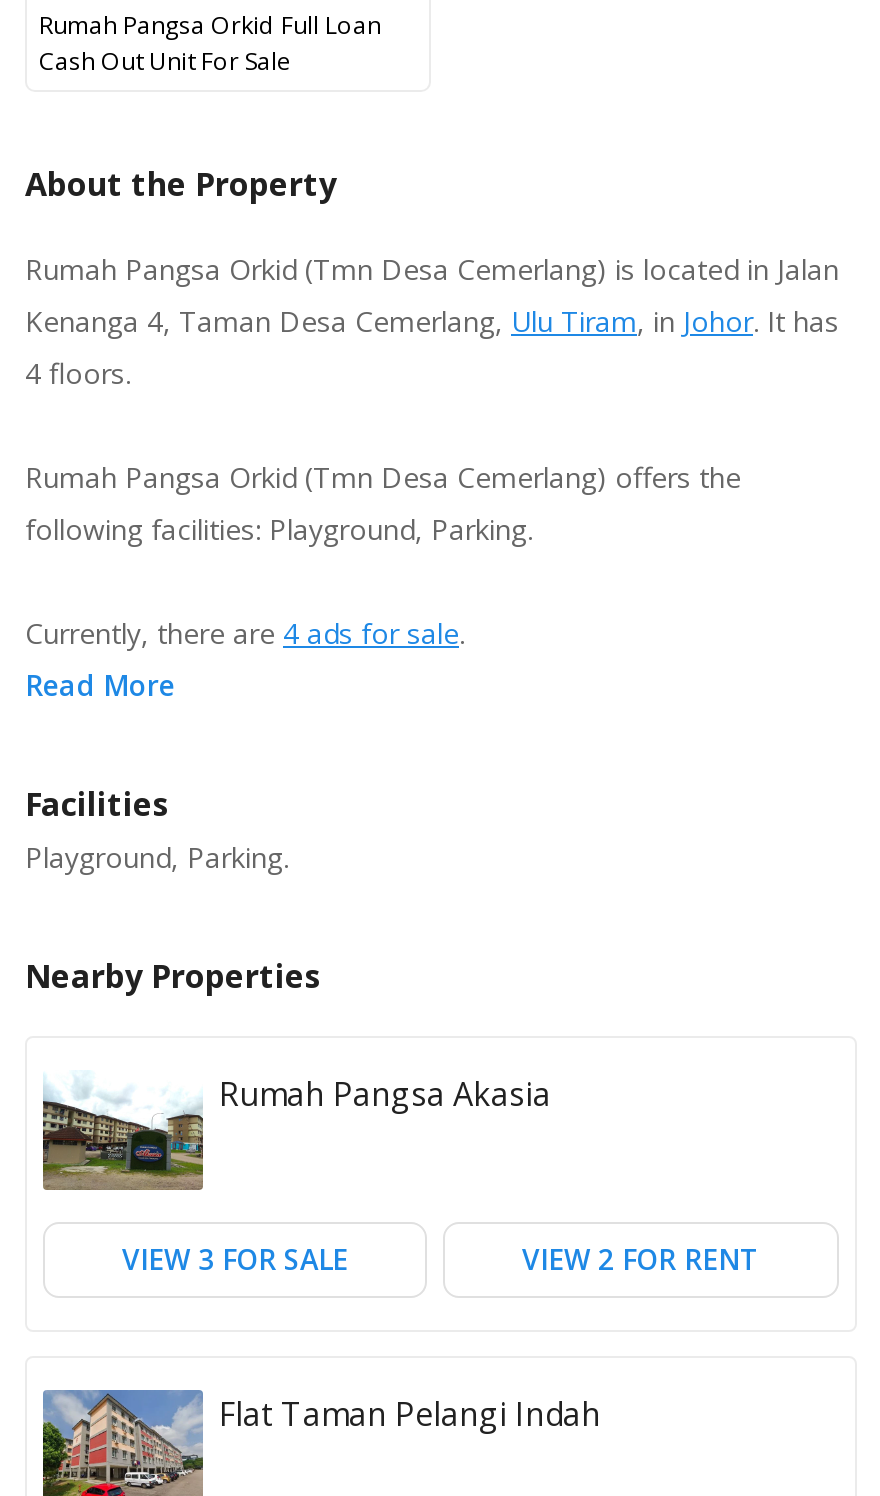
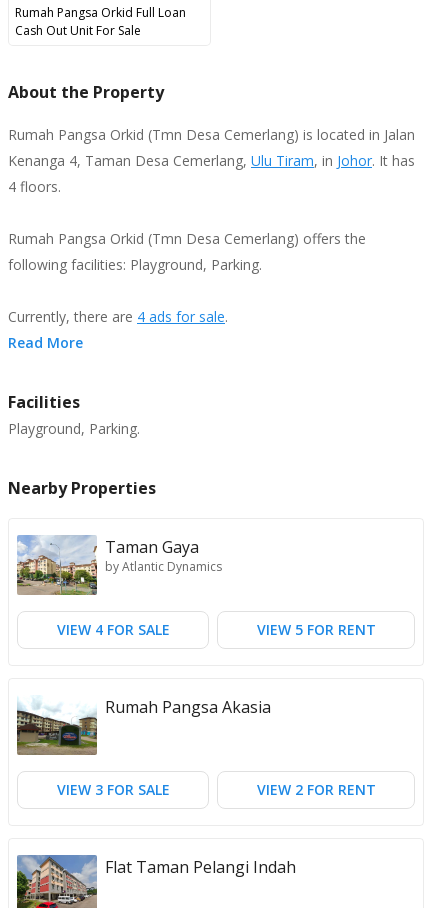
+ [image]
+ Taman Gaya
+ by Atlantic Dynamics
+ VIEW 4 FOR SALE
+ VIEW 5 FOR RENT
